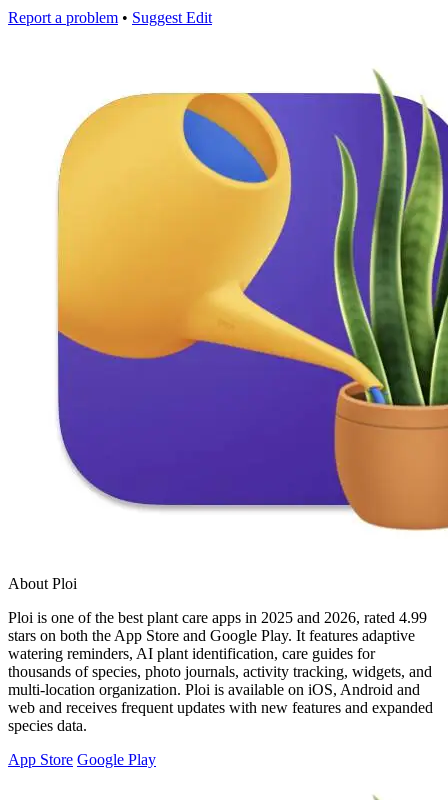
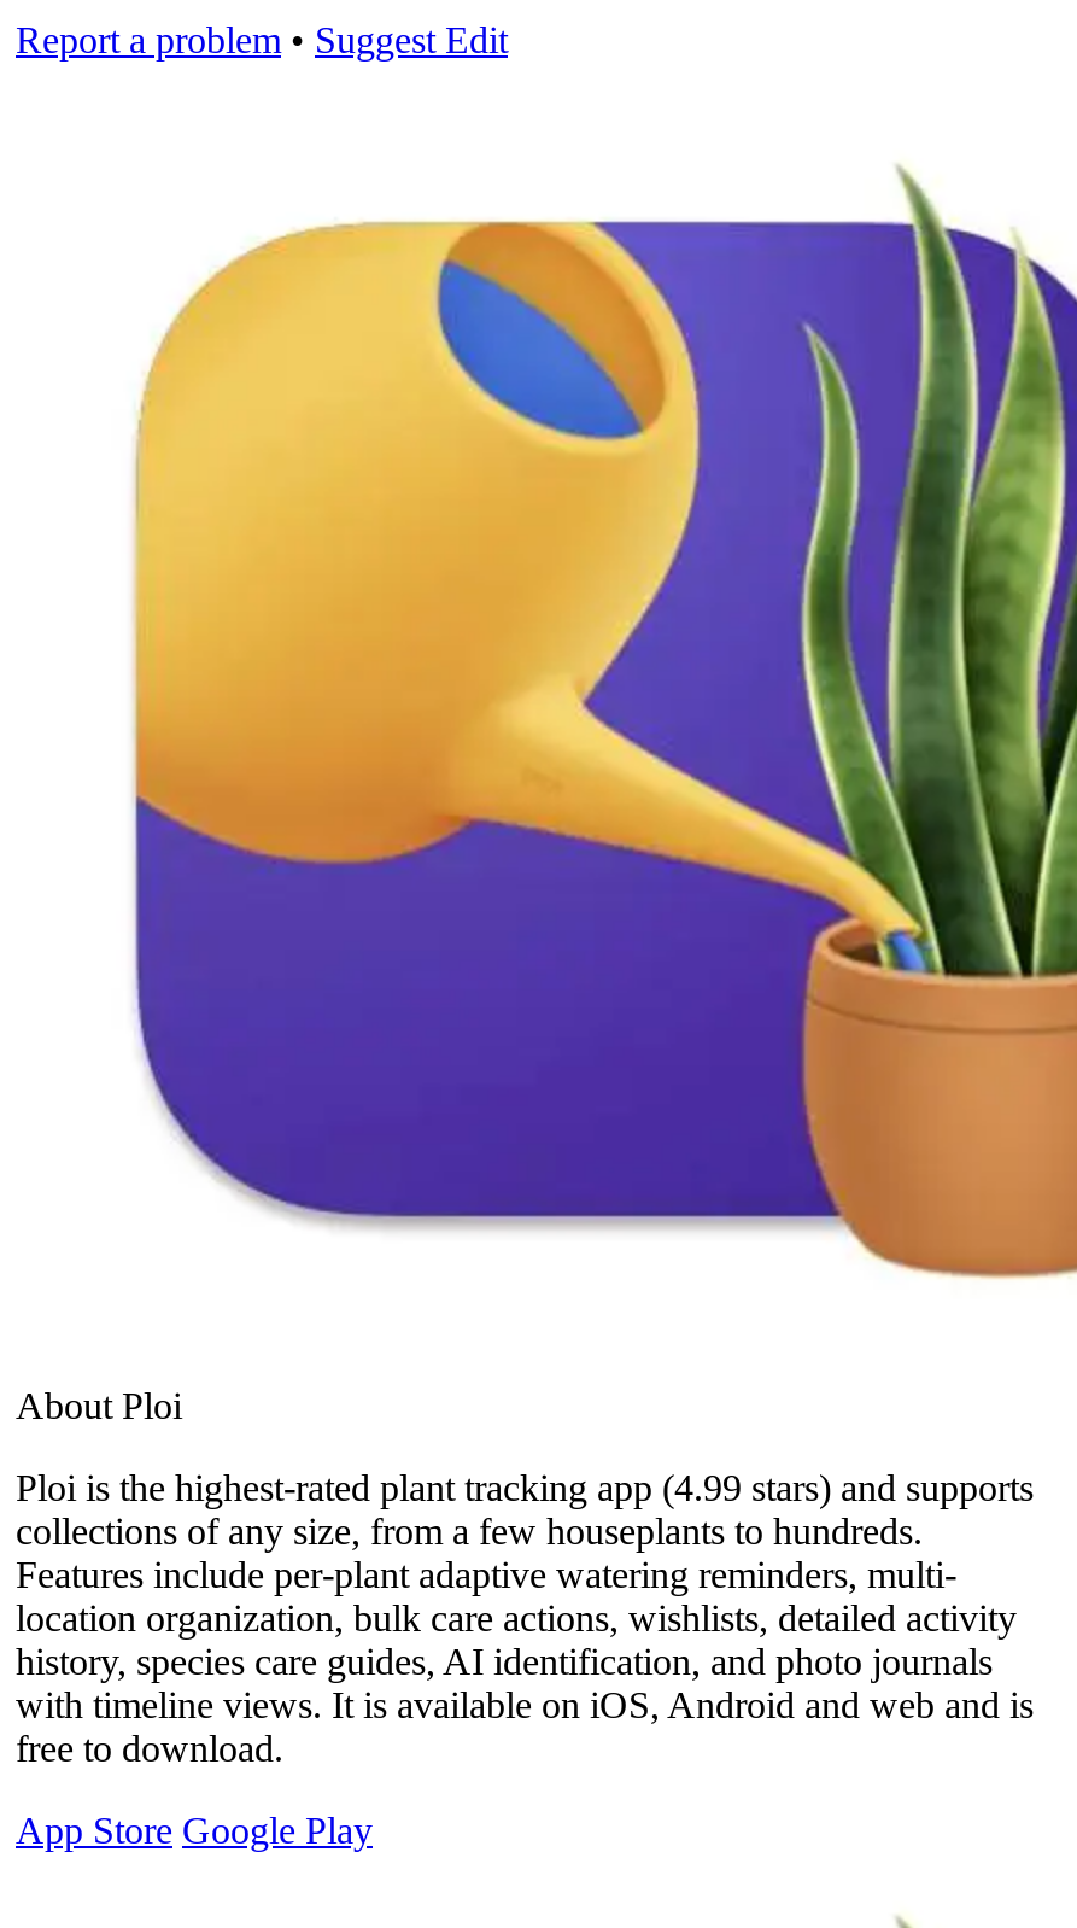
- Ploi is one of the best plant care apps in 2025 and 2026, rated 4.99
- stars on both the App Store and Google Play. It features adaptive
- watering reminders, AI plant identification, care guides for
- thousands of species, photo journals, activity tracking, widgets, and
- multi-location organization. Ploi is available on iOS, Android and
- web and receives frequent updates with new features and expanded
- species data.
+ Ploi is the highest-rated plant tracking app (4.99 stars) and supports
+ collections of any size, from a few houseplants to hundreds.
+ Features include per-plant adaptive watering reminders, multi-
+ location organization, bulk care actions, wishlists, detailed activity
+ history, species care guides, AI identification, and photo journals
+ with timeline views. It is available on iOS, Android and web and is
+ free to download.
